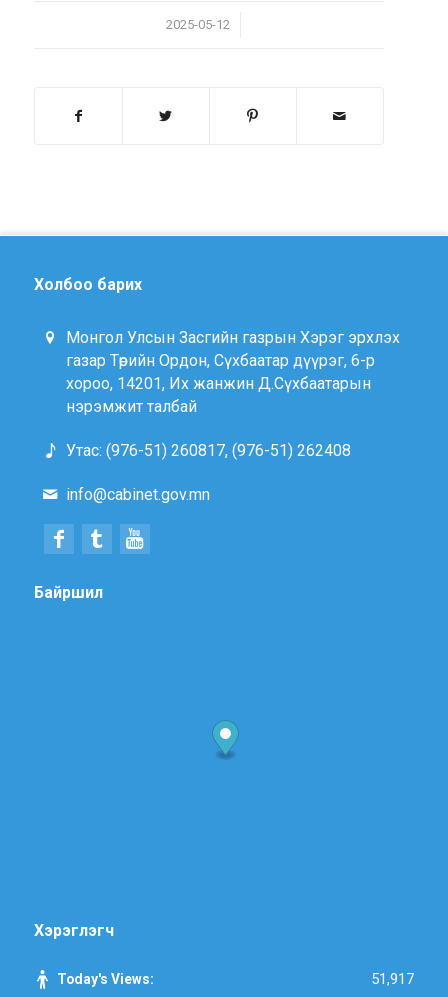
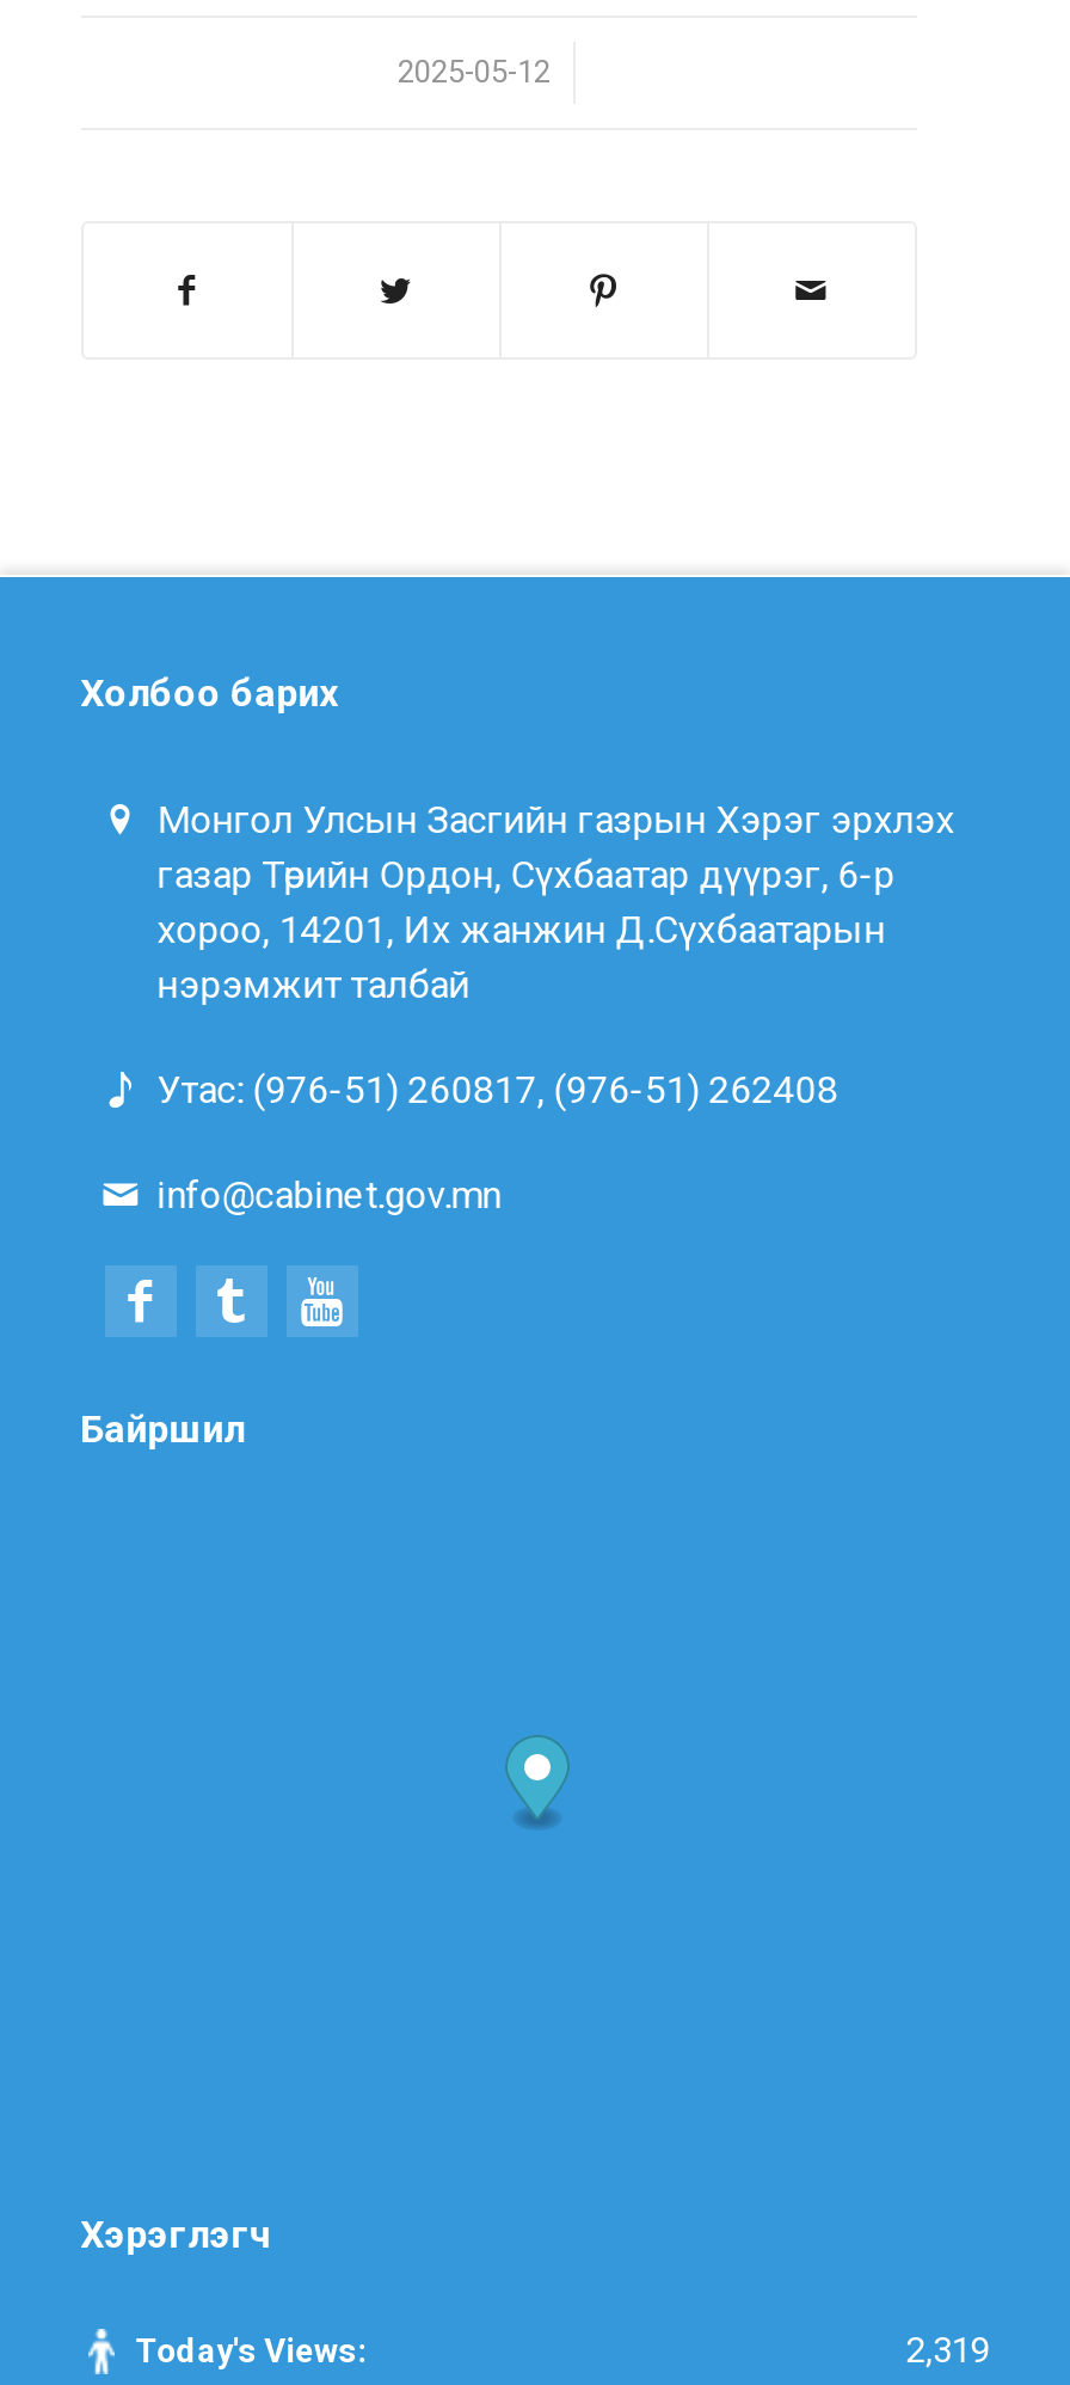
- 51,917
+ 2,319
